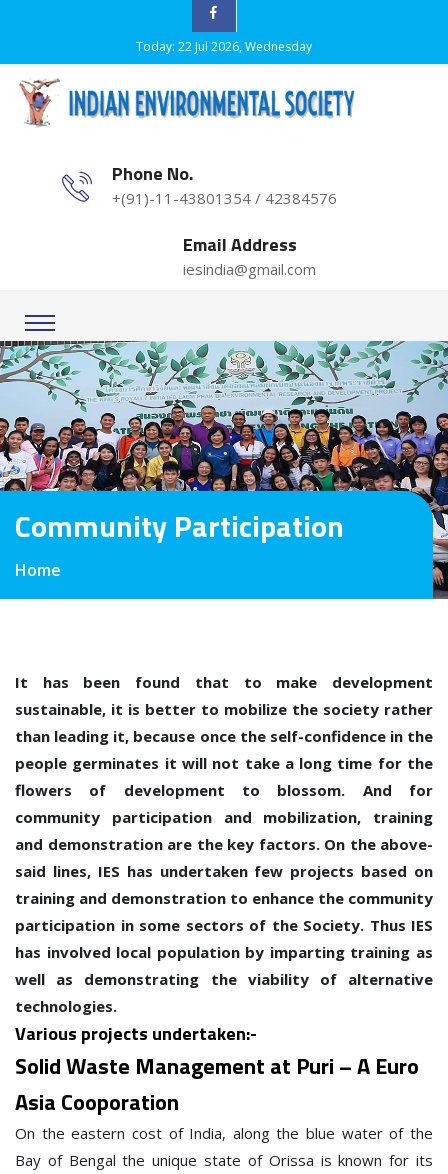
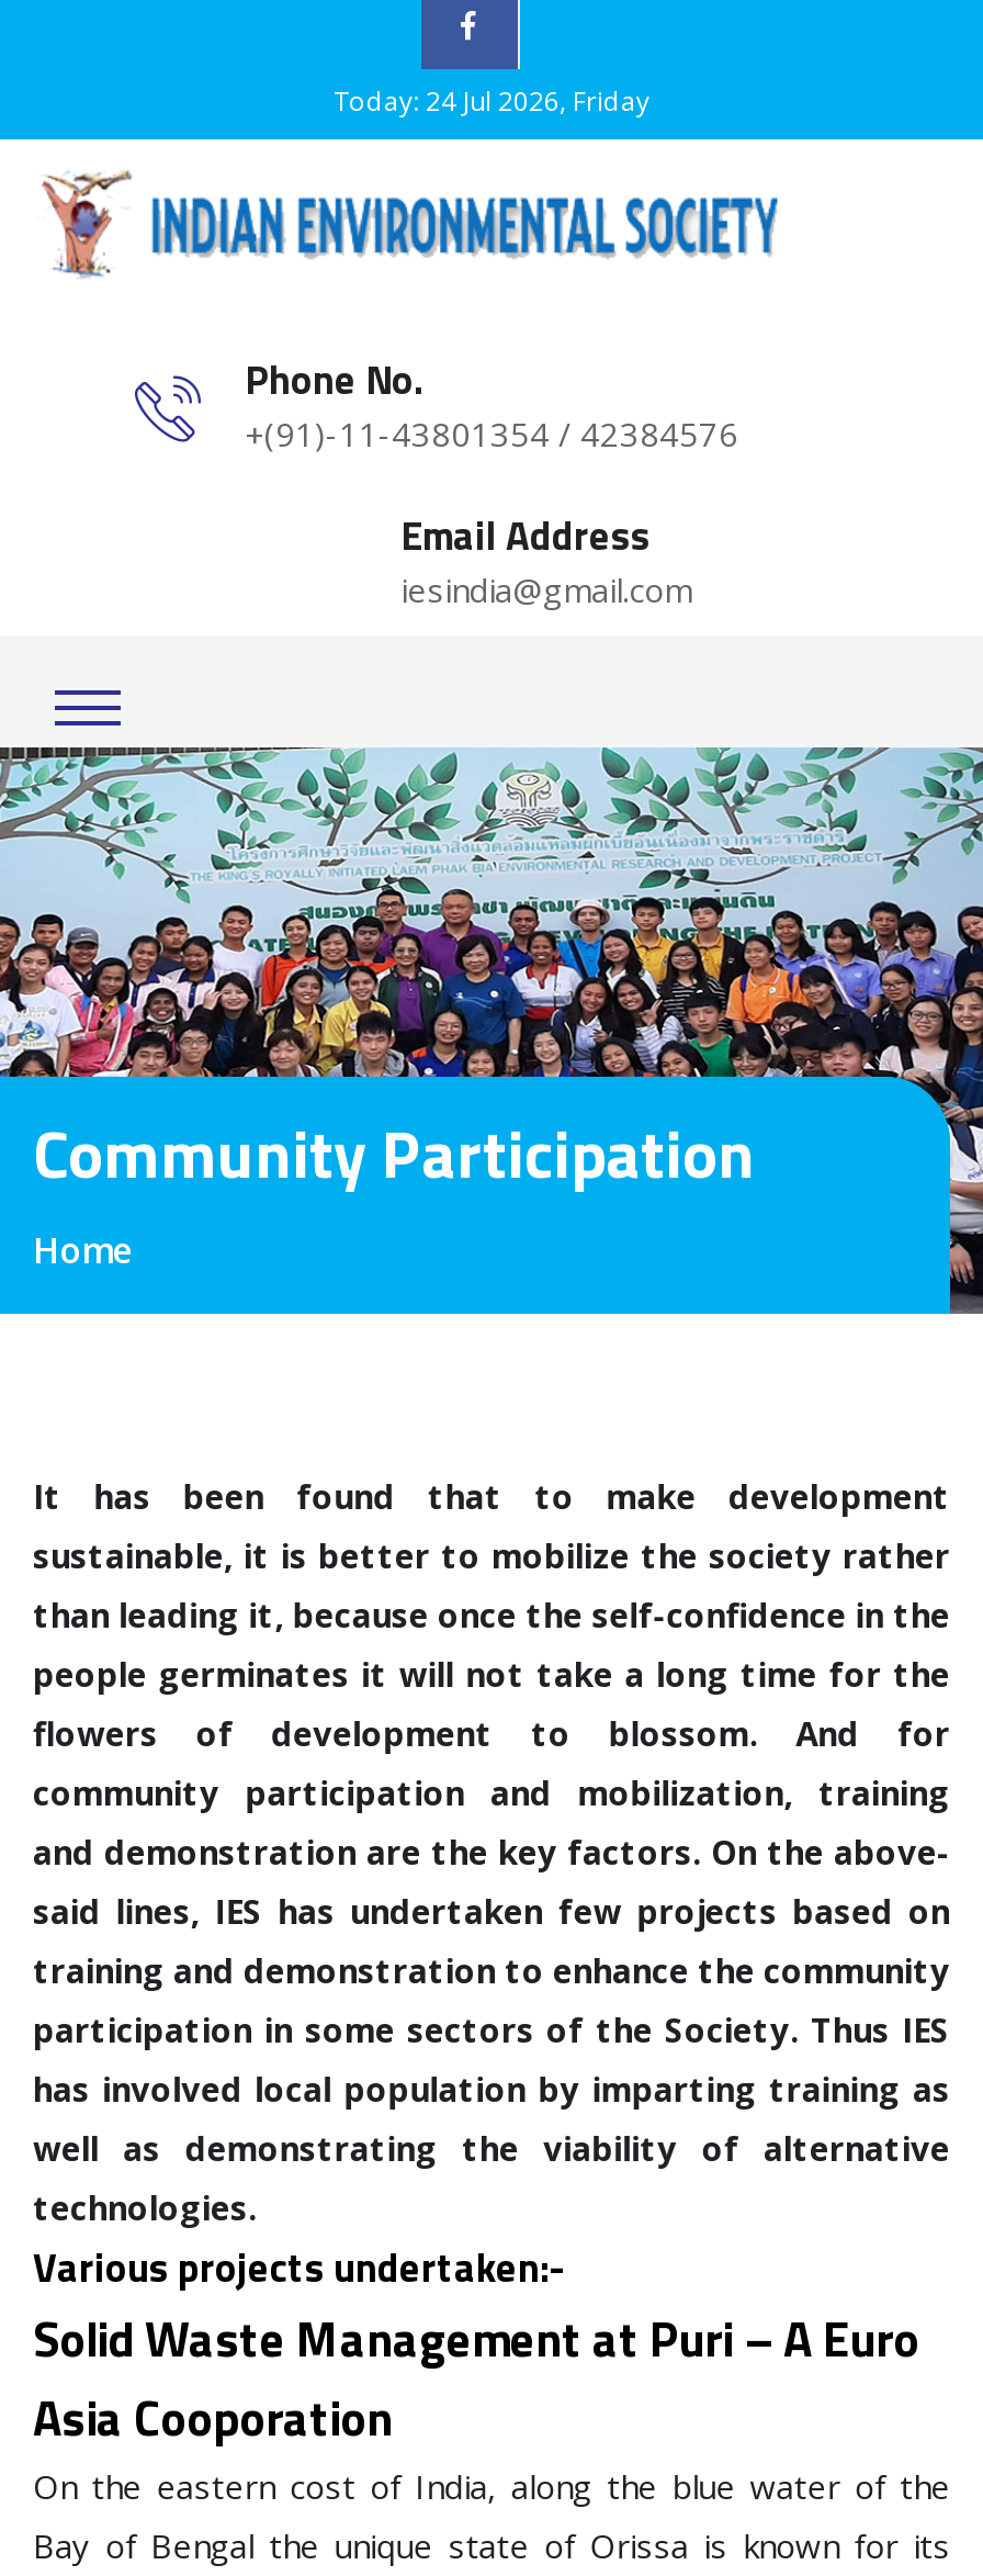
- Today: 22 Jul 2026, Wednesday
+ Today: 24 Jul 2026, Friday
